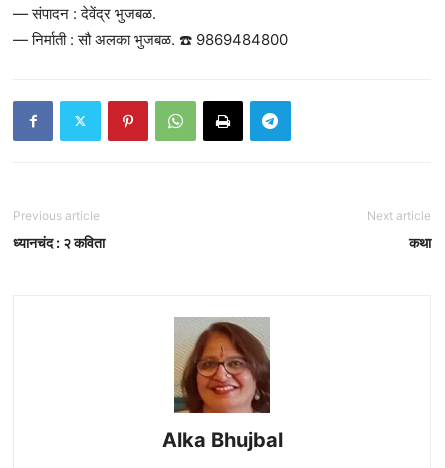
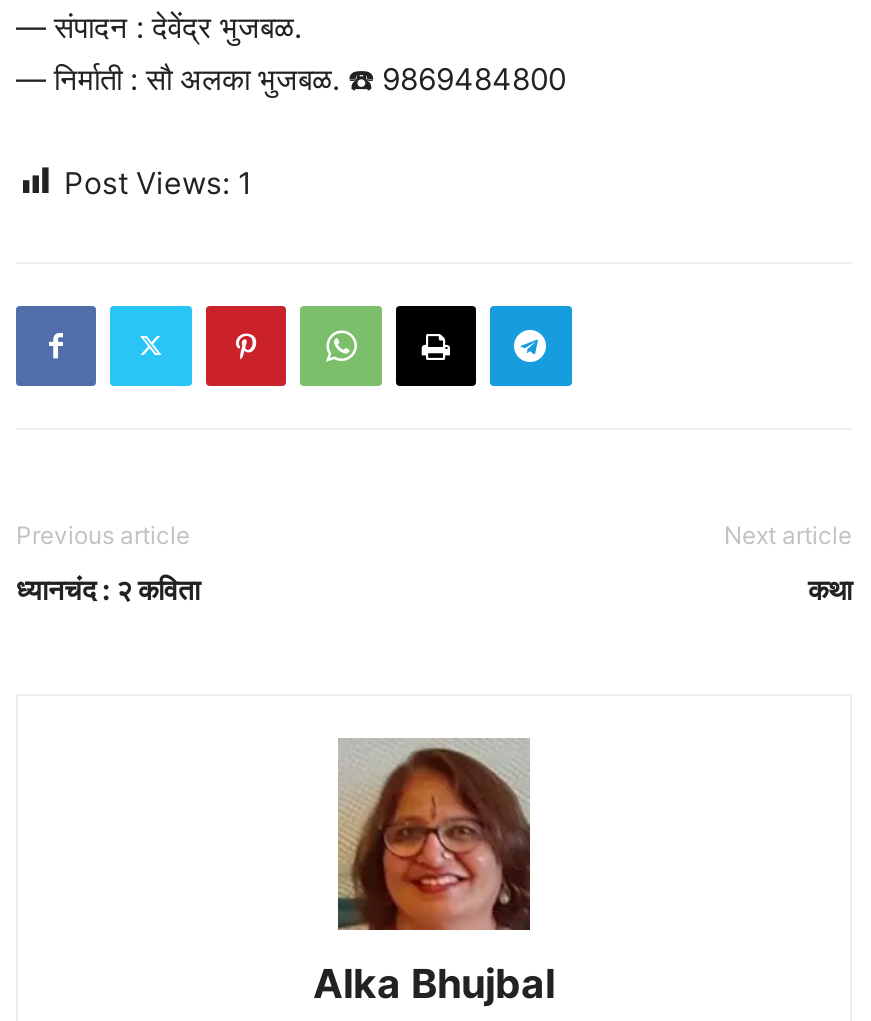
+ Post Views: 1
